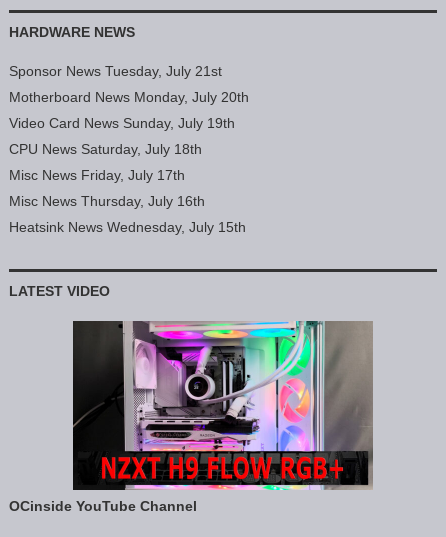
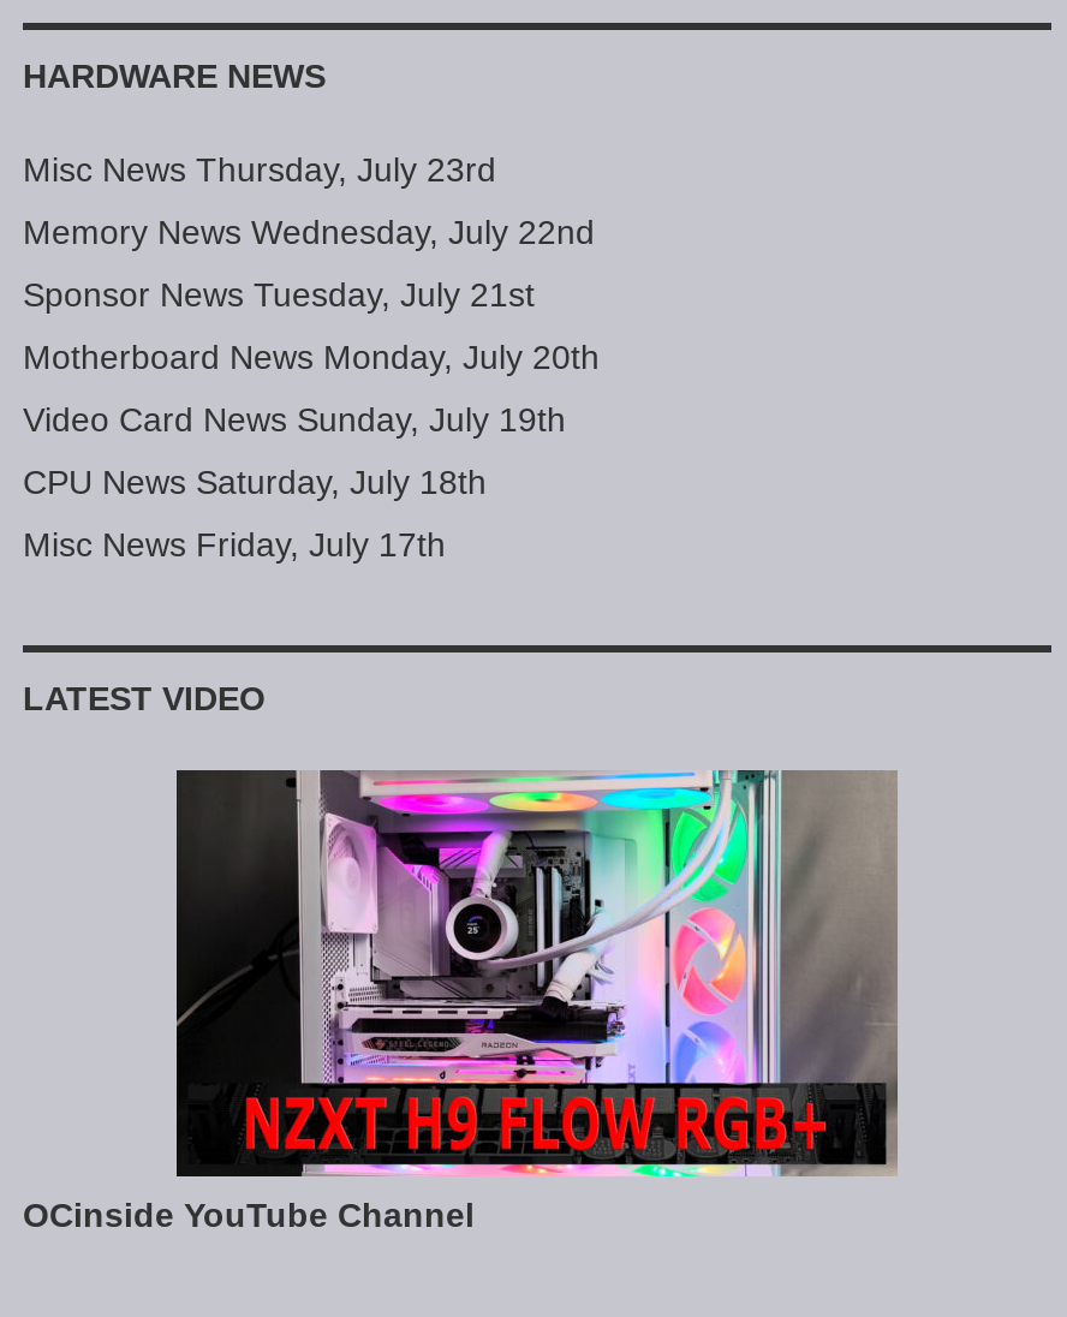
+ Misc News Thursday, July 23rd
+ Memory News Wednesday, July 22nd

moved down: Sponsor News Tuesday, July 21st | Motherboard News Monday, July 20th | Video Card News Sunday, July 19th | CPU News Saturday, July 18th | Misc News Friday, July 17th

- Misc News Thursday, July 16th
- Heatsink News Wednesday, July 15th
